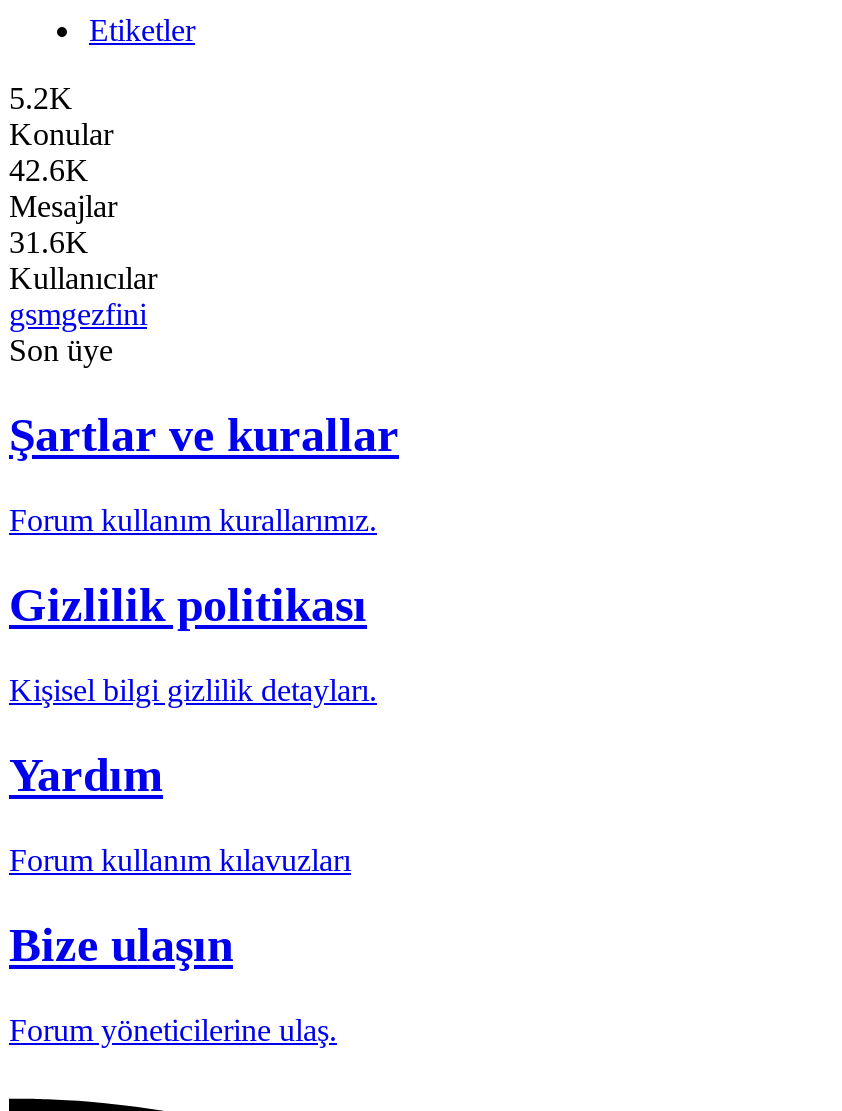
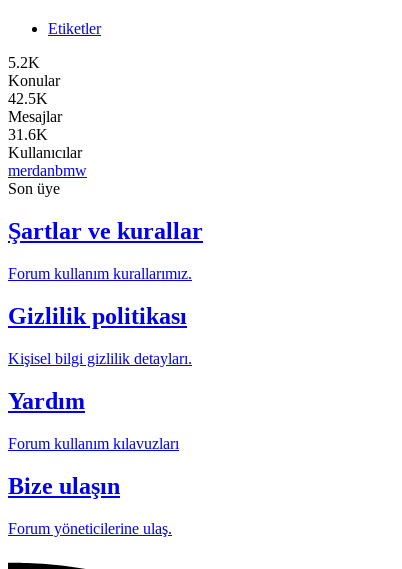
- 42.6K
+ 42.5K

- gsmgezfini
+ merdanbmw
